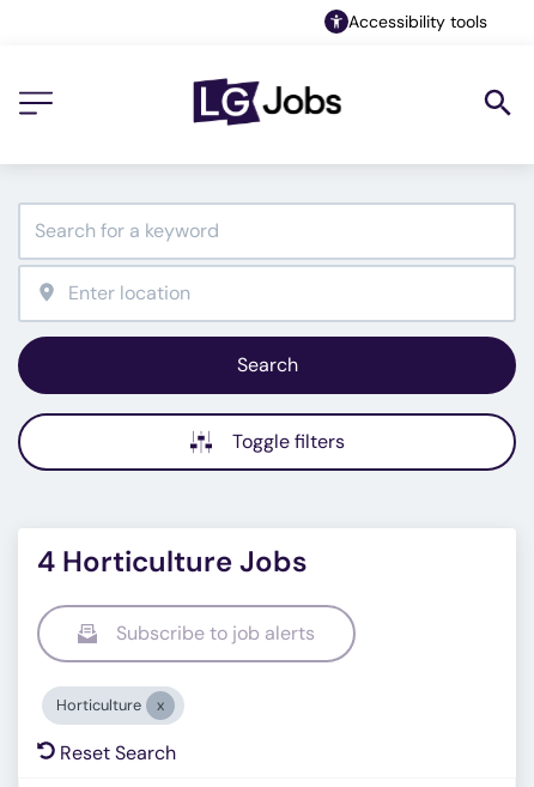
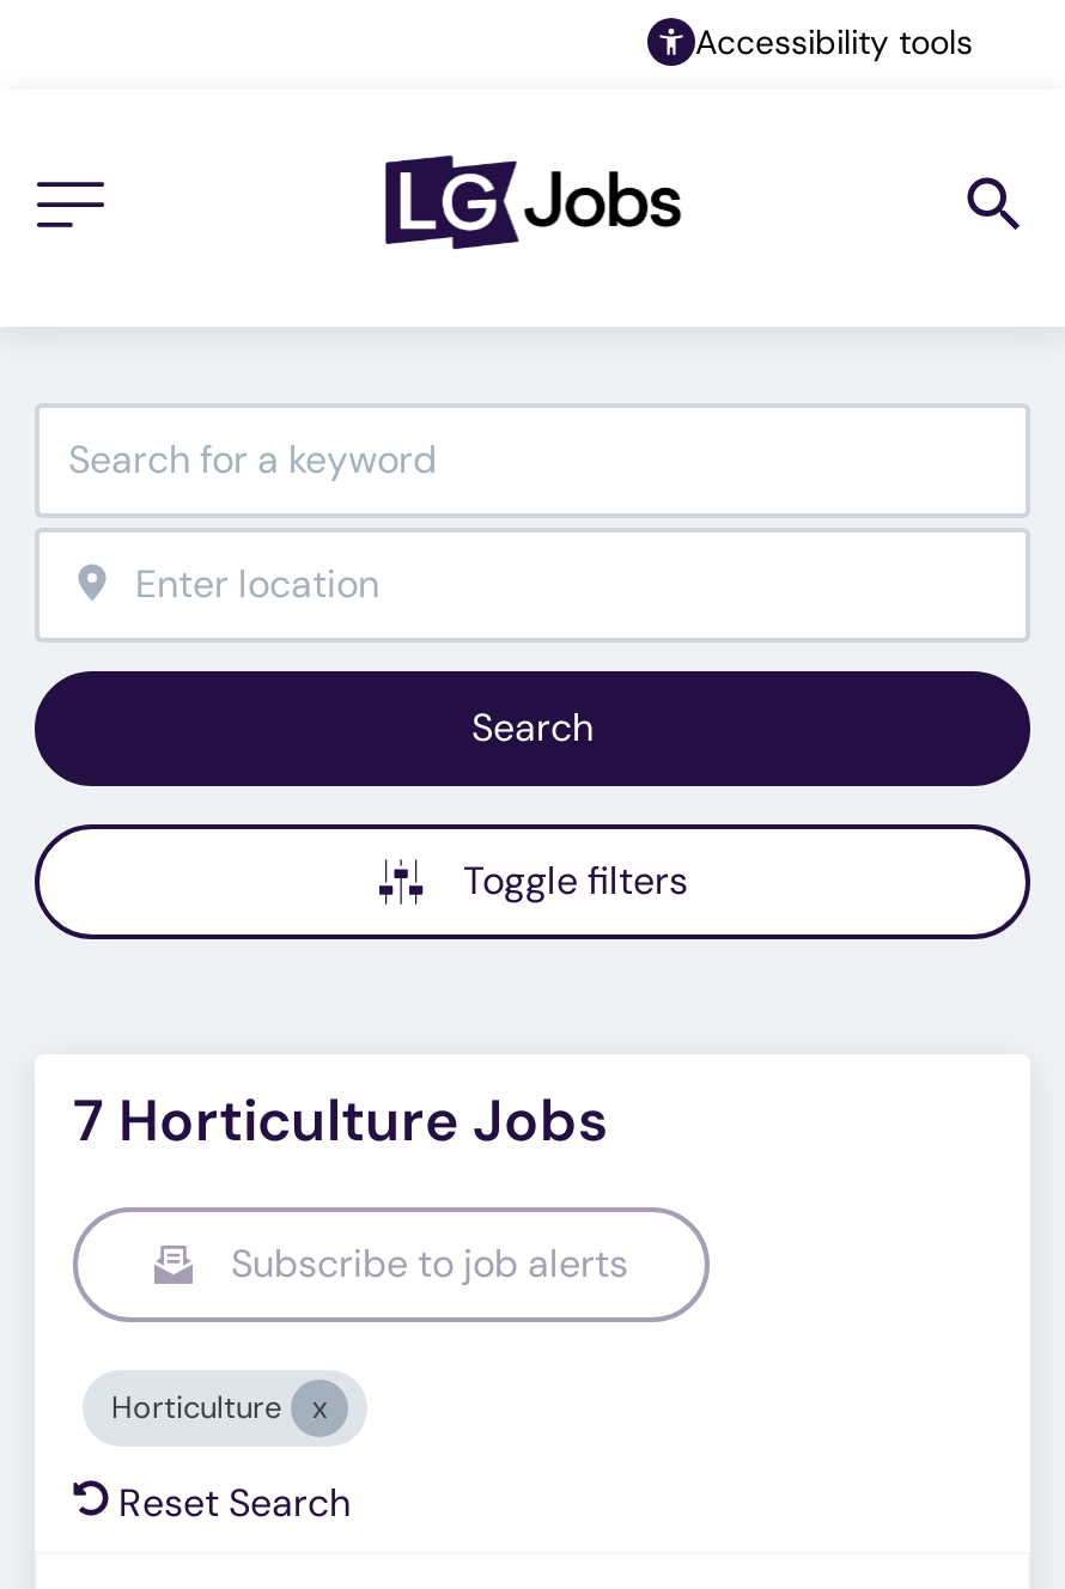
- 4 Horticulture Jobs
+ 7 Horticulture Jobs
